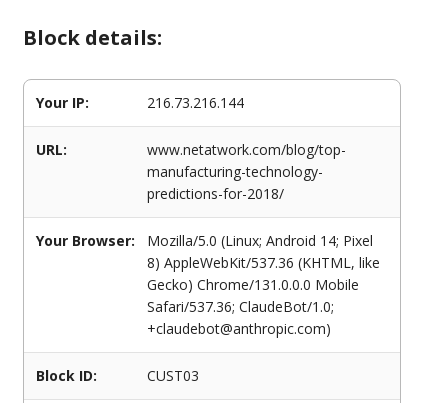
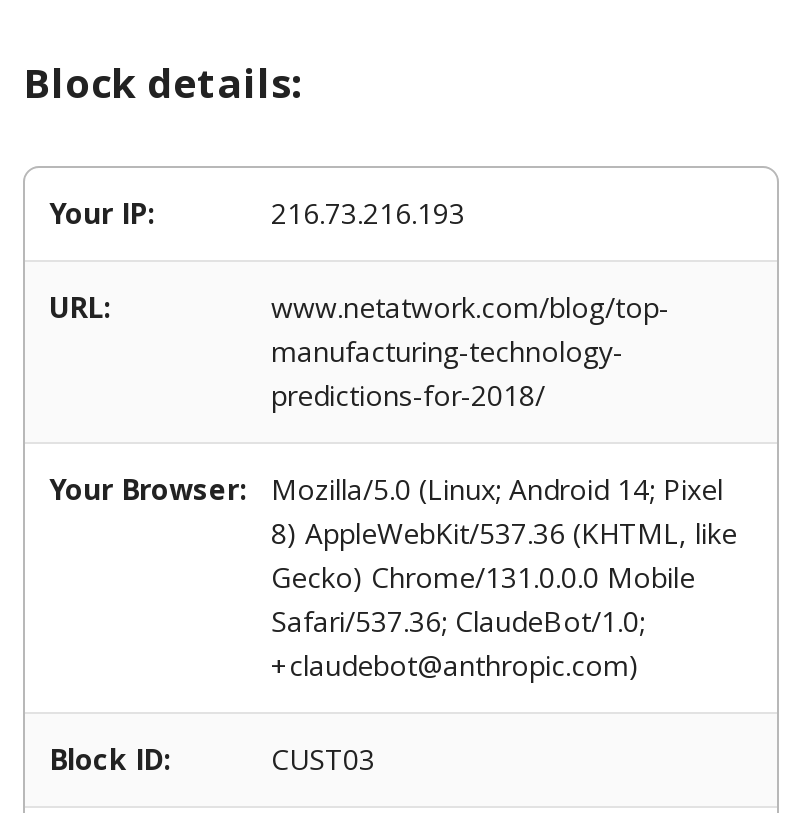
- 216.73.216.144
+ 216.73.216.193
